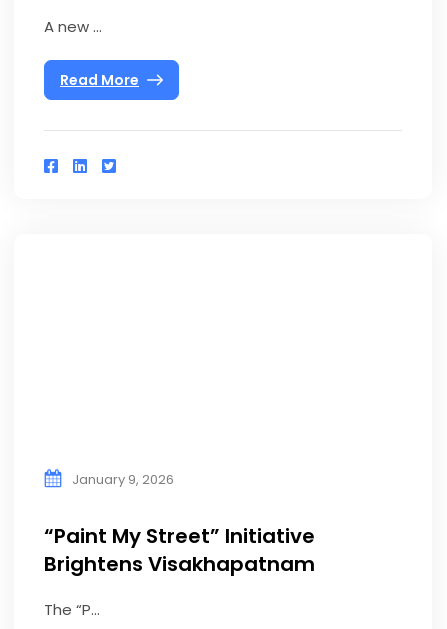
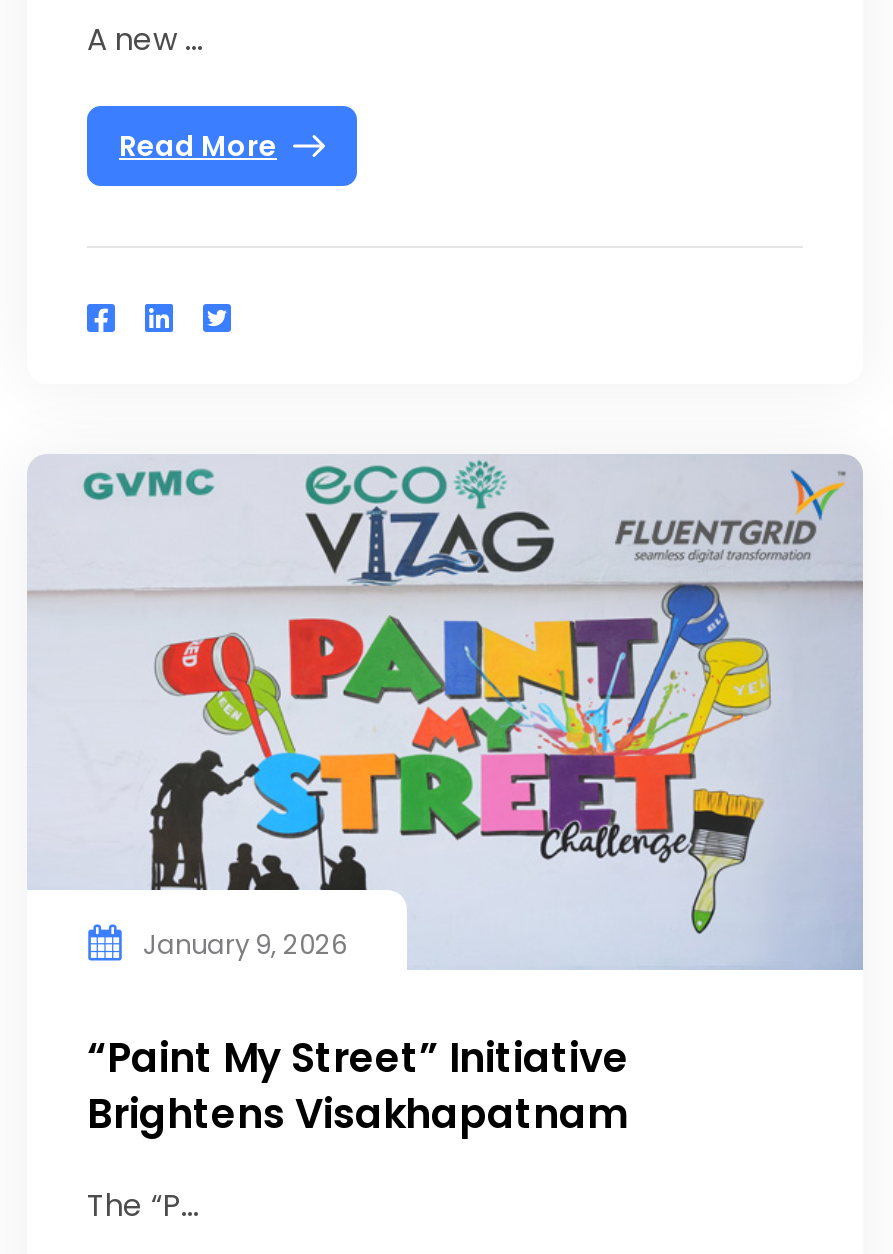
+ [image]
